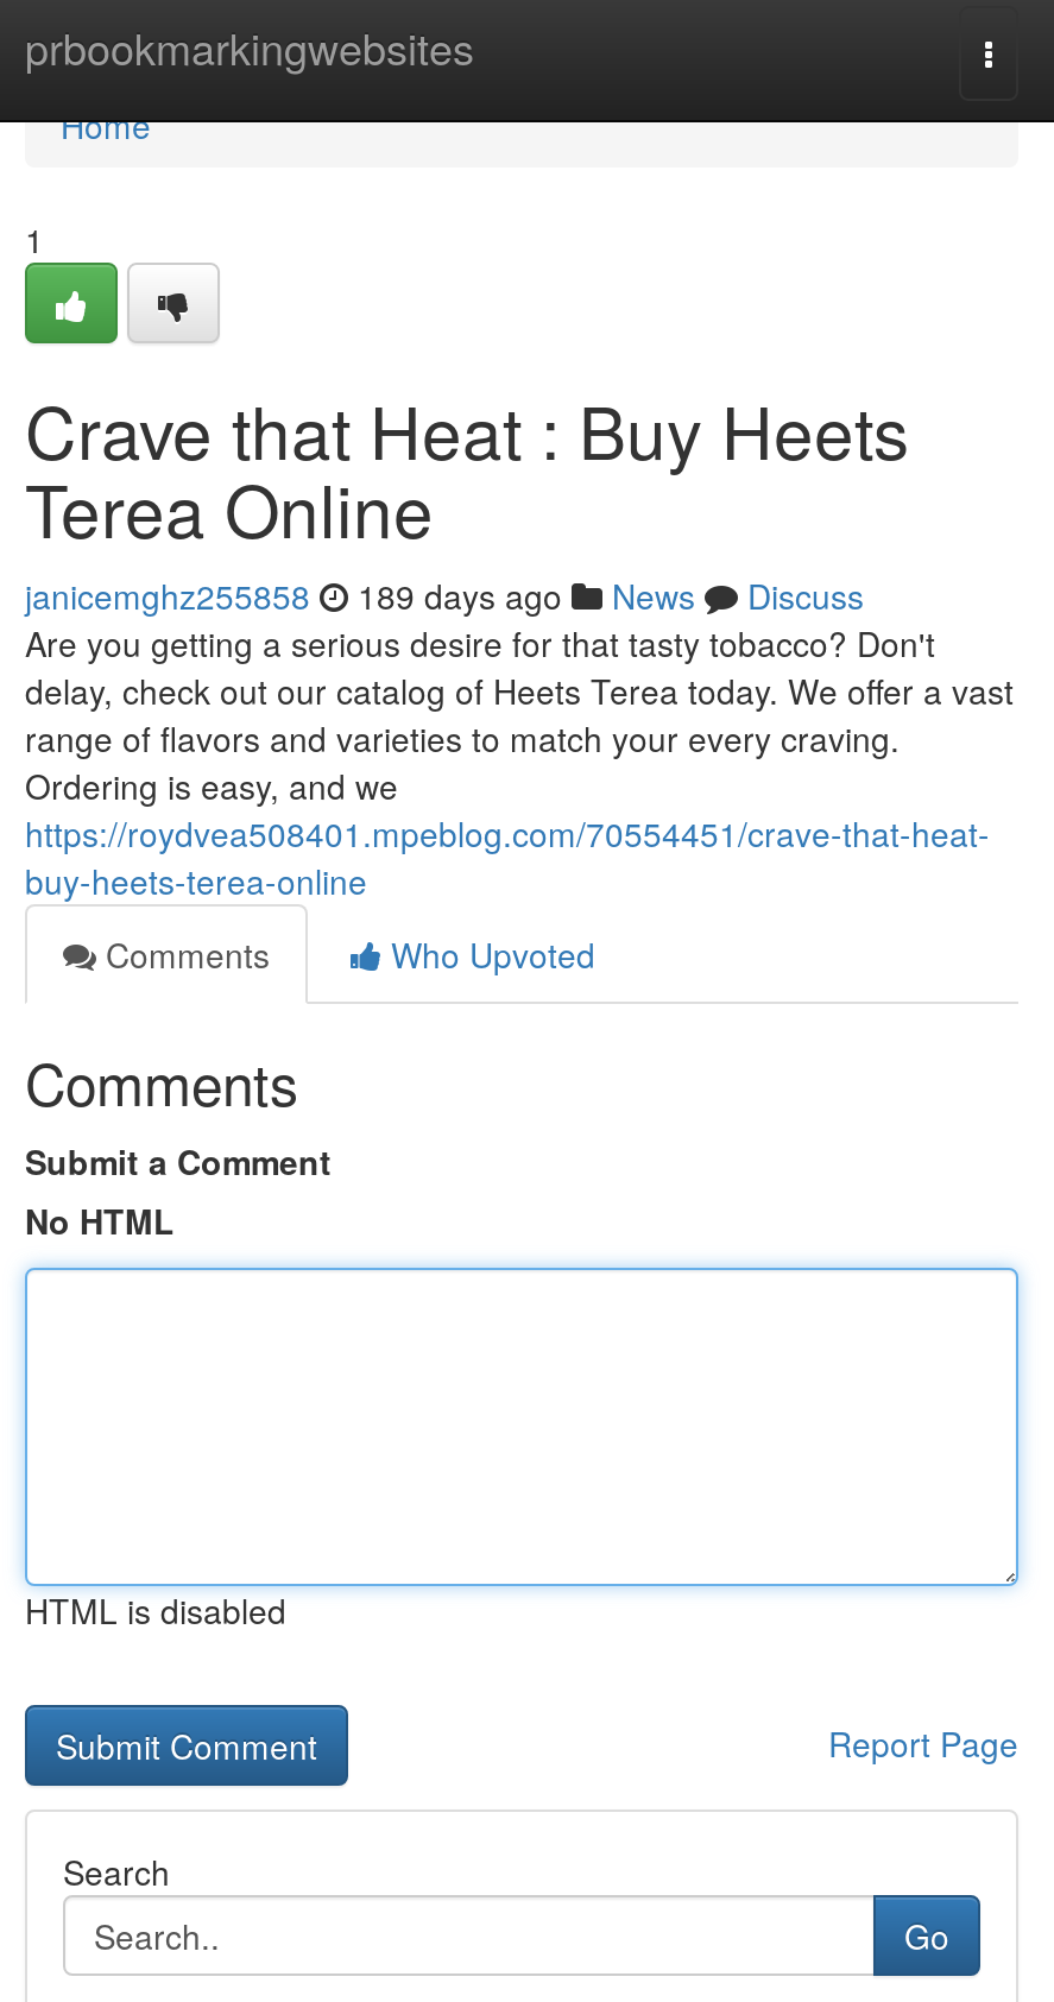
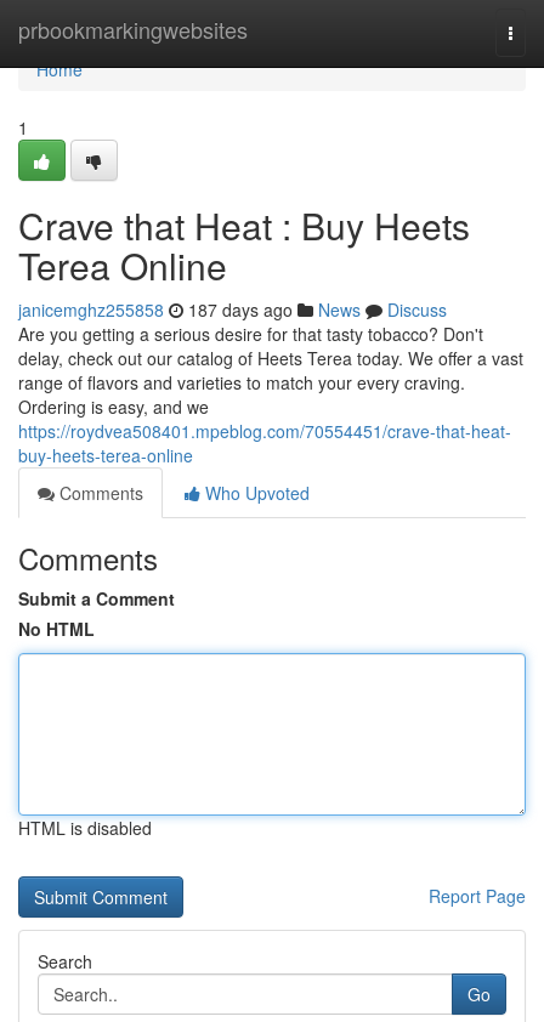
- janicemghz255858 189 days ago News Discuss
+ janicemghz255858 187 days ago News Discuss
